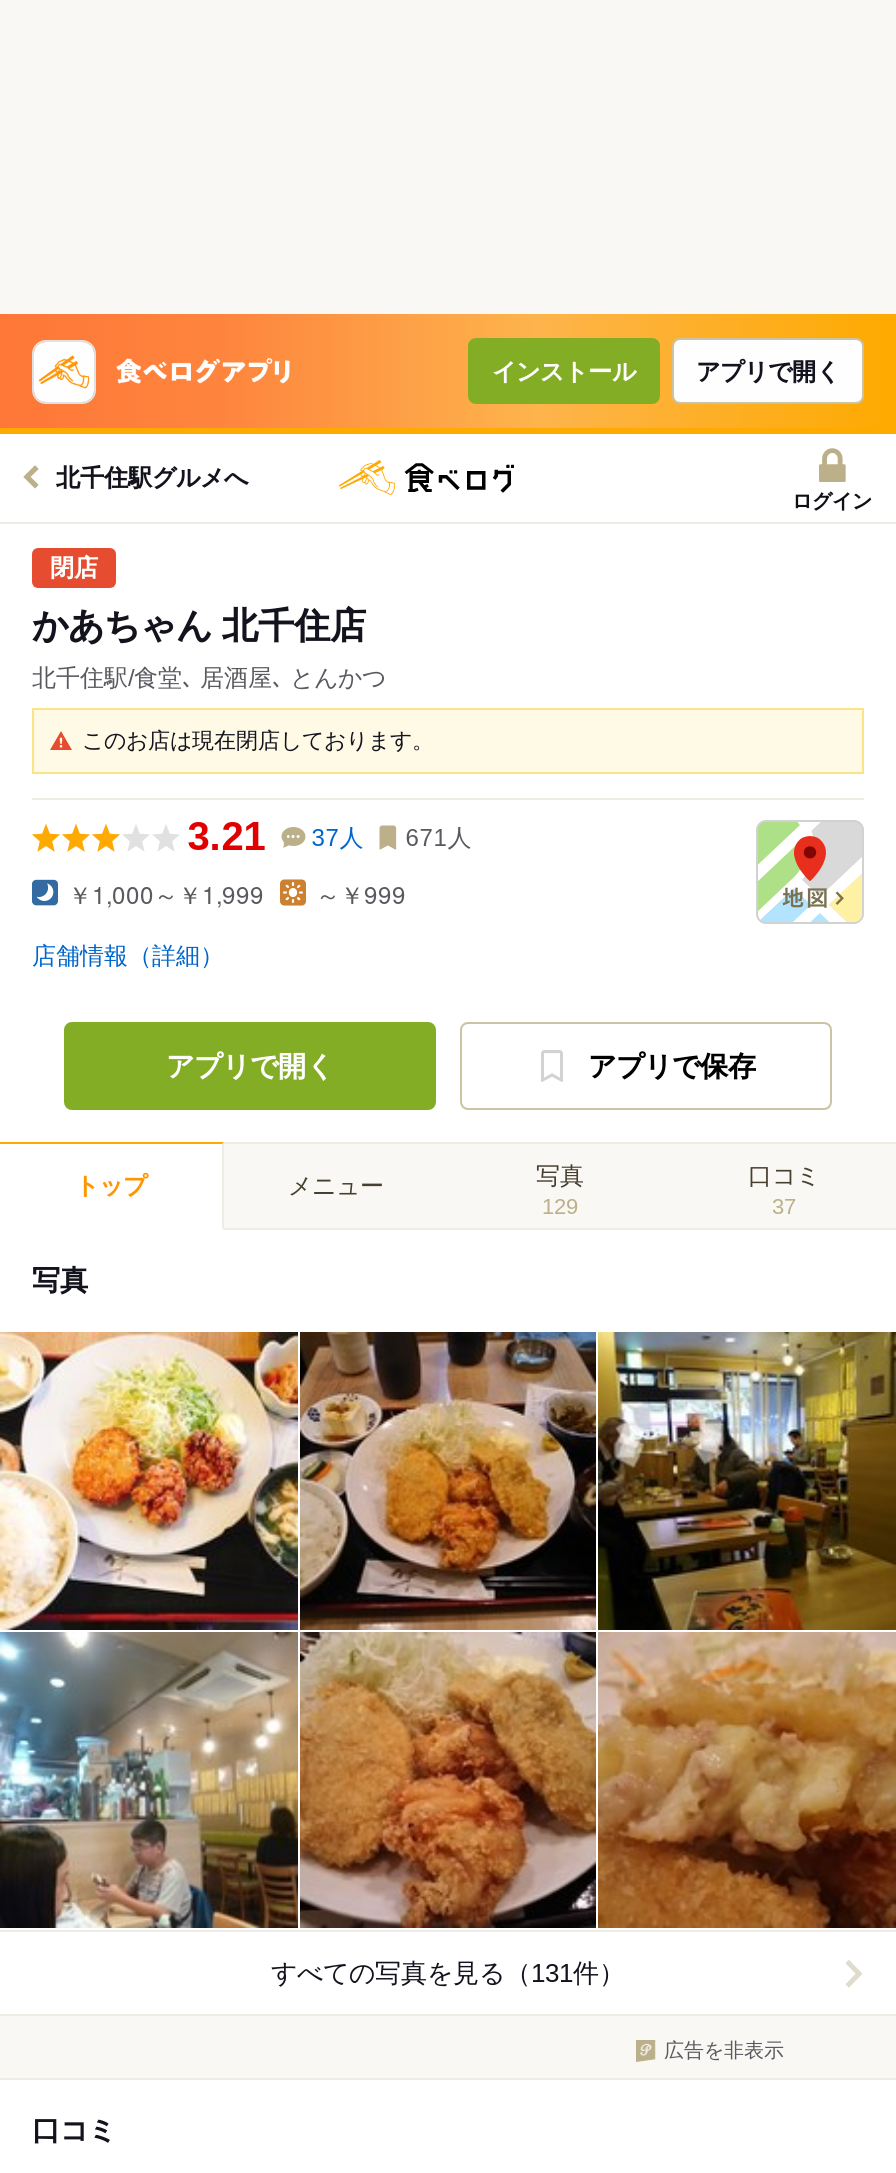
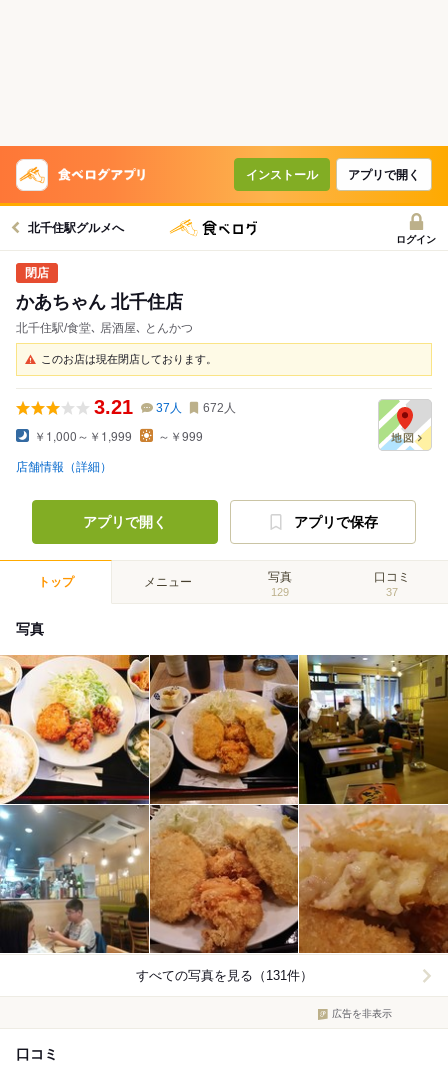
- 3.21 37人 671人
+ 3.21 37人 672人
